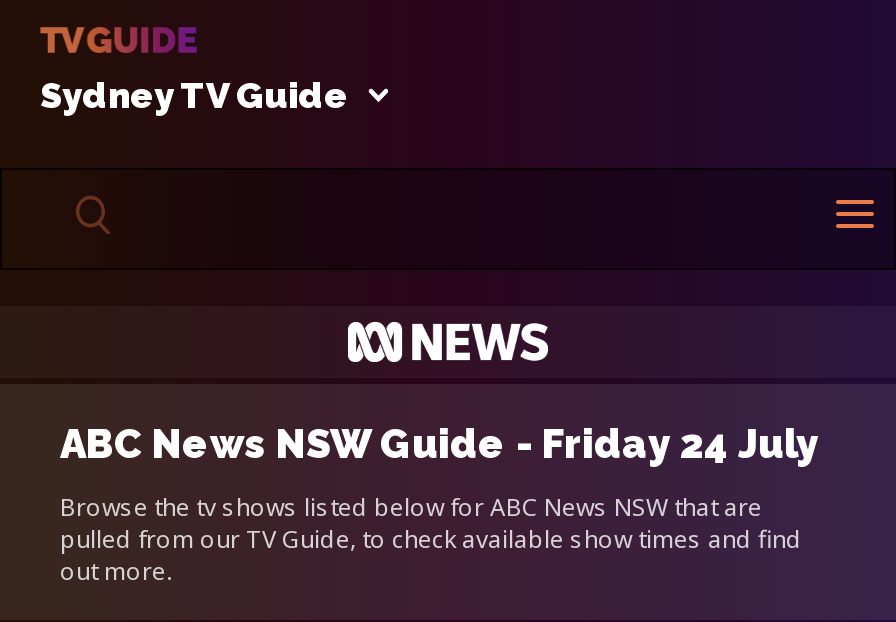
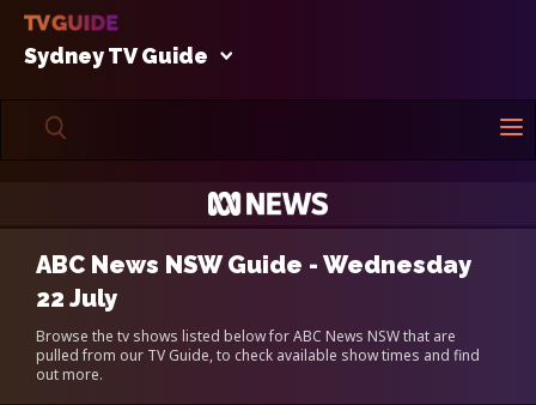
- ABC News NSW Guide - Friday 24 July
+ ABC News NSW Guide - Wednesday
+ 22 July
